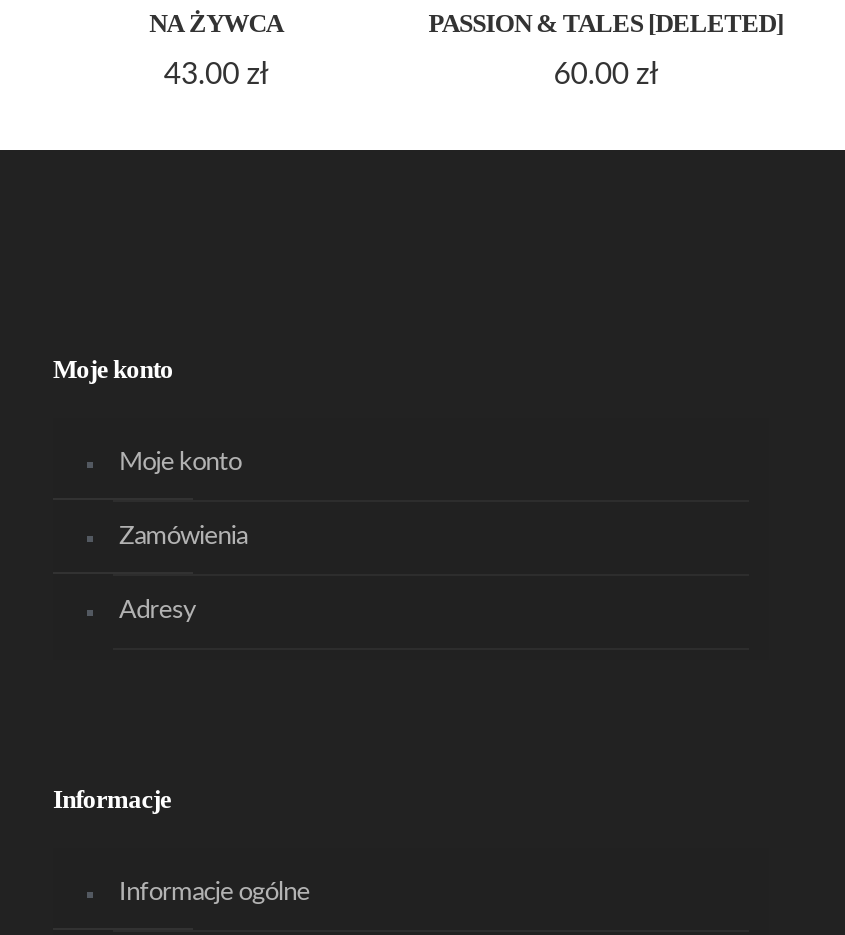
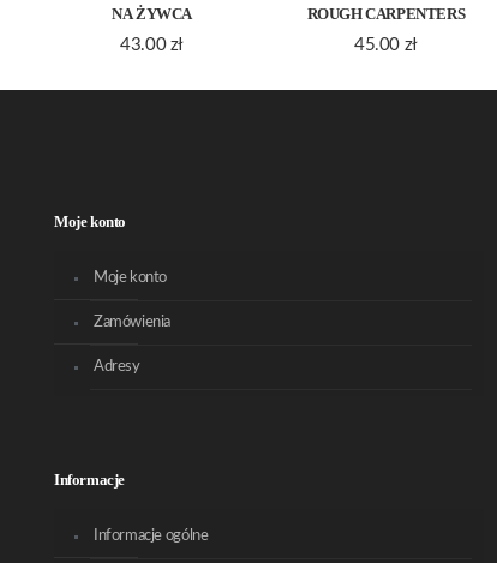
- PASSION & TALES [DELETED]
+ ROUGH CARPENTERS

- 60.00 zł
+ 45.00 zł
